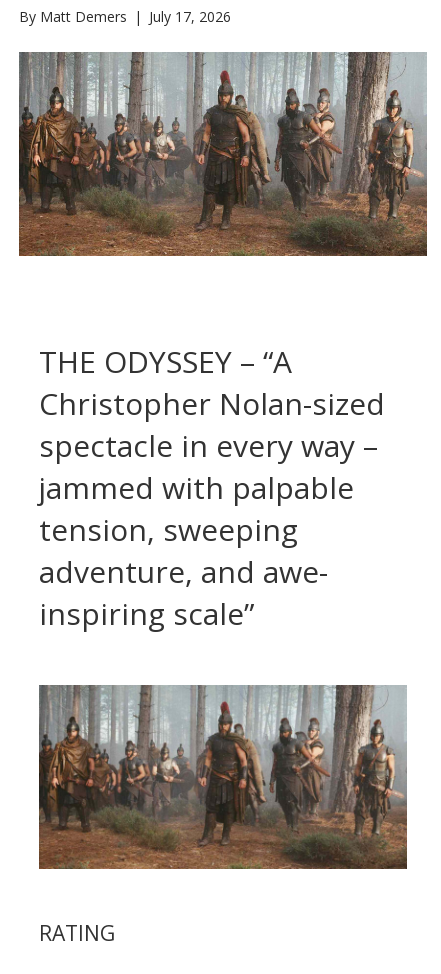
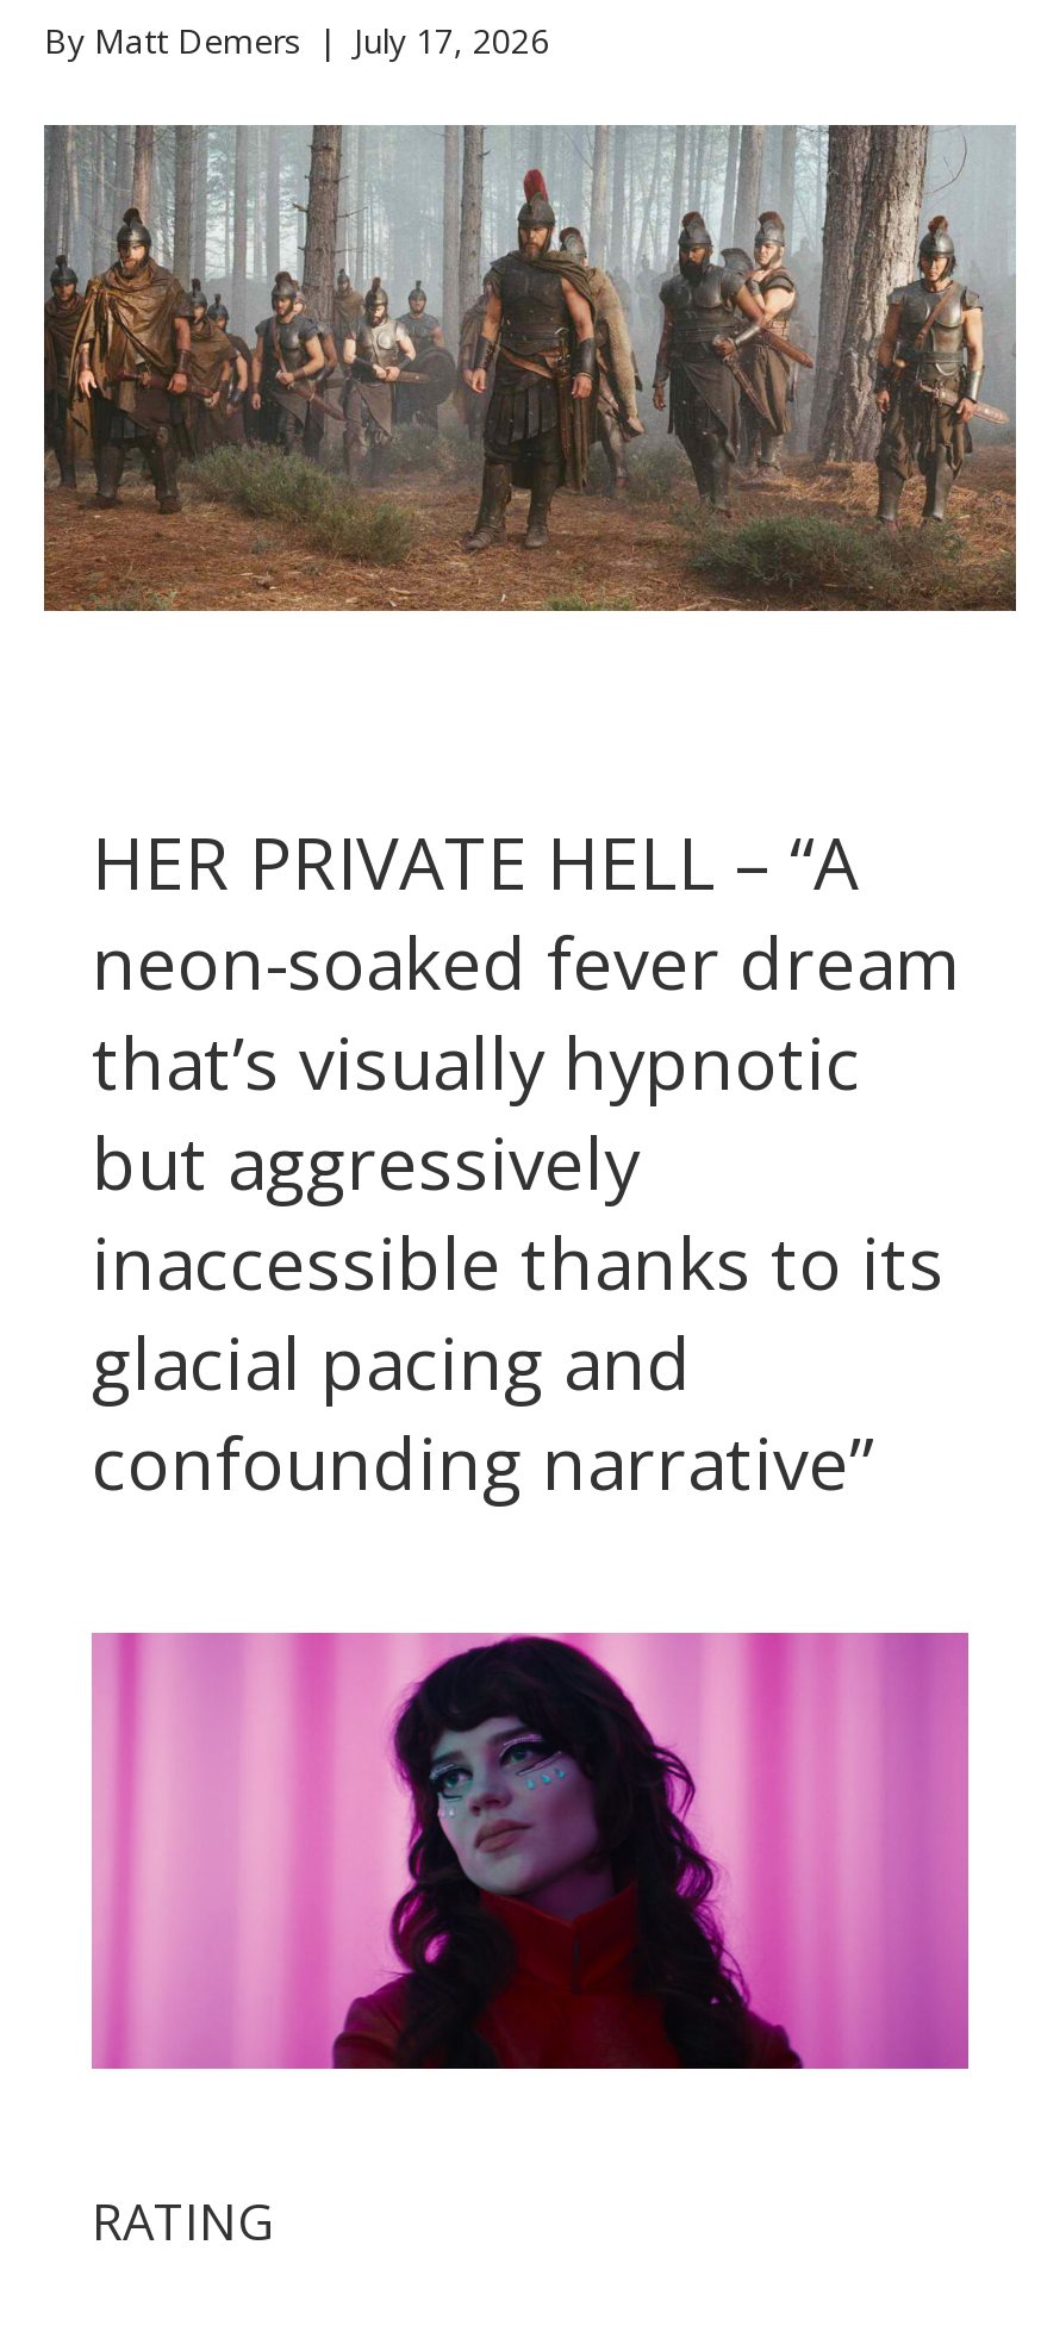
- THE ODYSSEY – “A
- Christopher Nolan-sized
- spectacle in every way –
- jammed with palpable
- tension, sweeping
- adventure, and awe-
- inspiring scale”
+ HER PRIVATE HELL – “A
+ neon-soaked fever dream
+ that’s visually hypnotic
+ but aggressively
+ inaccessible thanks to its
+ glacial pacing and
+ confounding narrative”

- [image]
+ [image]
